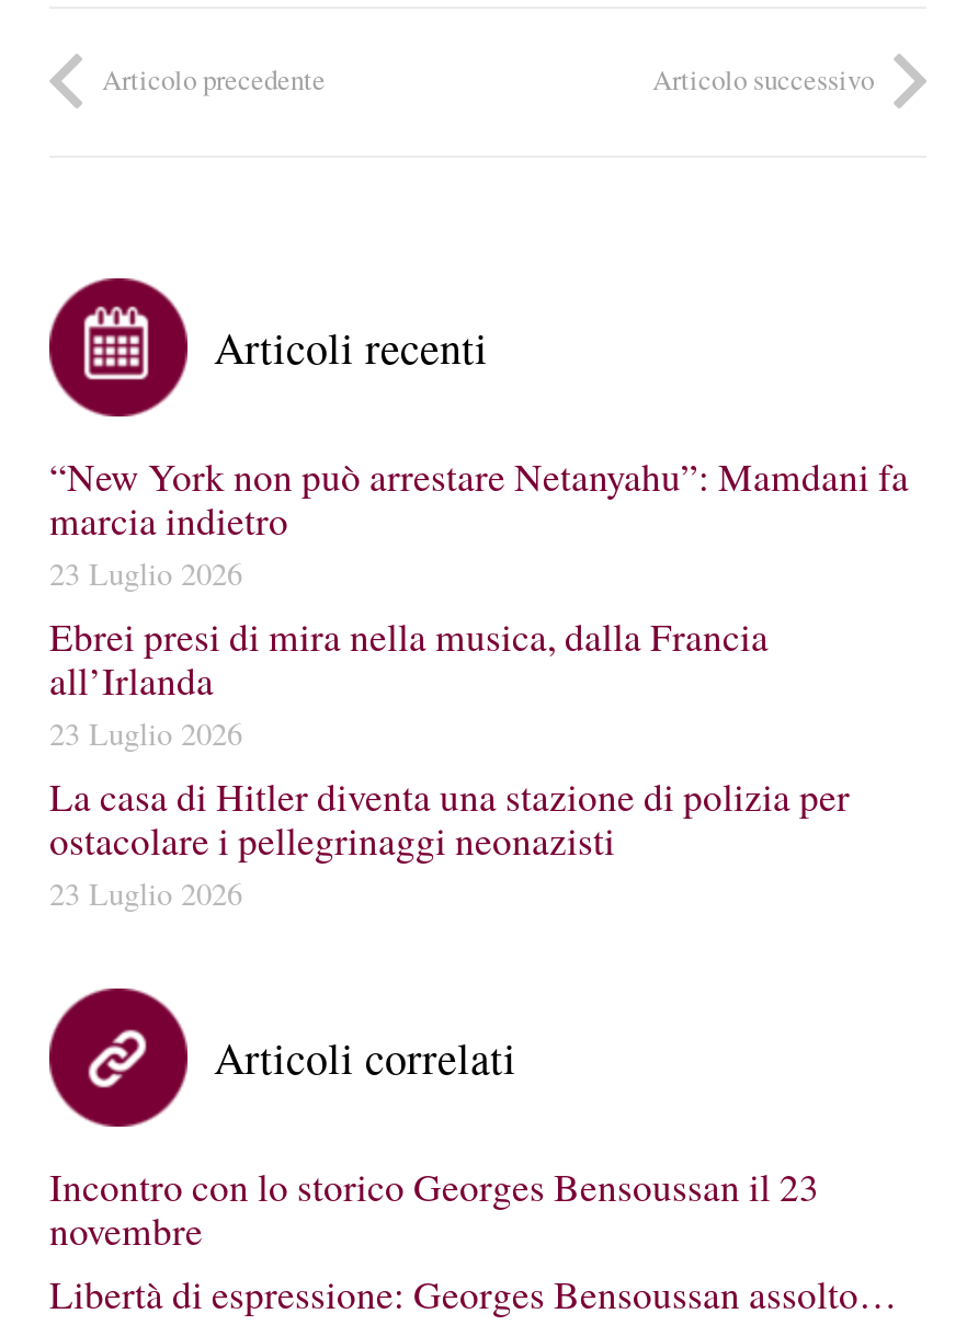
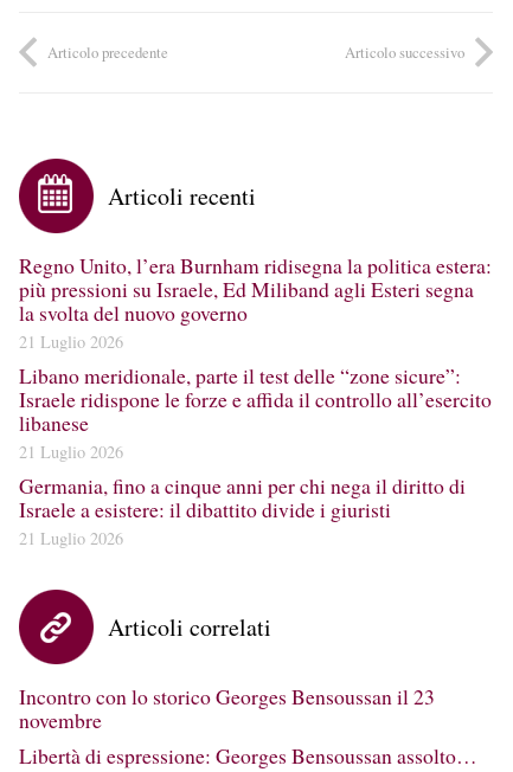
- “New York non può arrestare Netanyahu”: Mamdani fa
- marcia indietro
- 23 Luglio 2026
- Ebrei presi di mira nella musica, dalla Francia
- all’Irlanda
- 23 Luglio 2026
- La casa di Hitler diventa una stazione di polizia per
- ostacolare i pellegrinaggi neonazisti
- 23 Luglio 2026
+ Regno Unito, l’era Burnham ridisegna la politica estera:
+ più pressioni su Israele, Ed Miliband agli Esteri segna
+ la svolta del nuovo governo
+ 21 Luglio 2026
+ Libano meridionale, parte il test delle “zone sicure”:
+ Israele ridispone le forze e affida il controllo all’esercito
+ libanese
+ 21 Luglio 2026
+ Germania, fino a cinque anni per chi nega il diritto di
+ Israele a esistere: il dibattito divide i giuristi
+ 21 Luglio 2026
